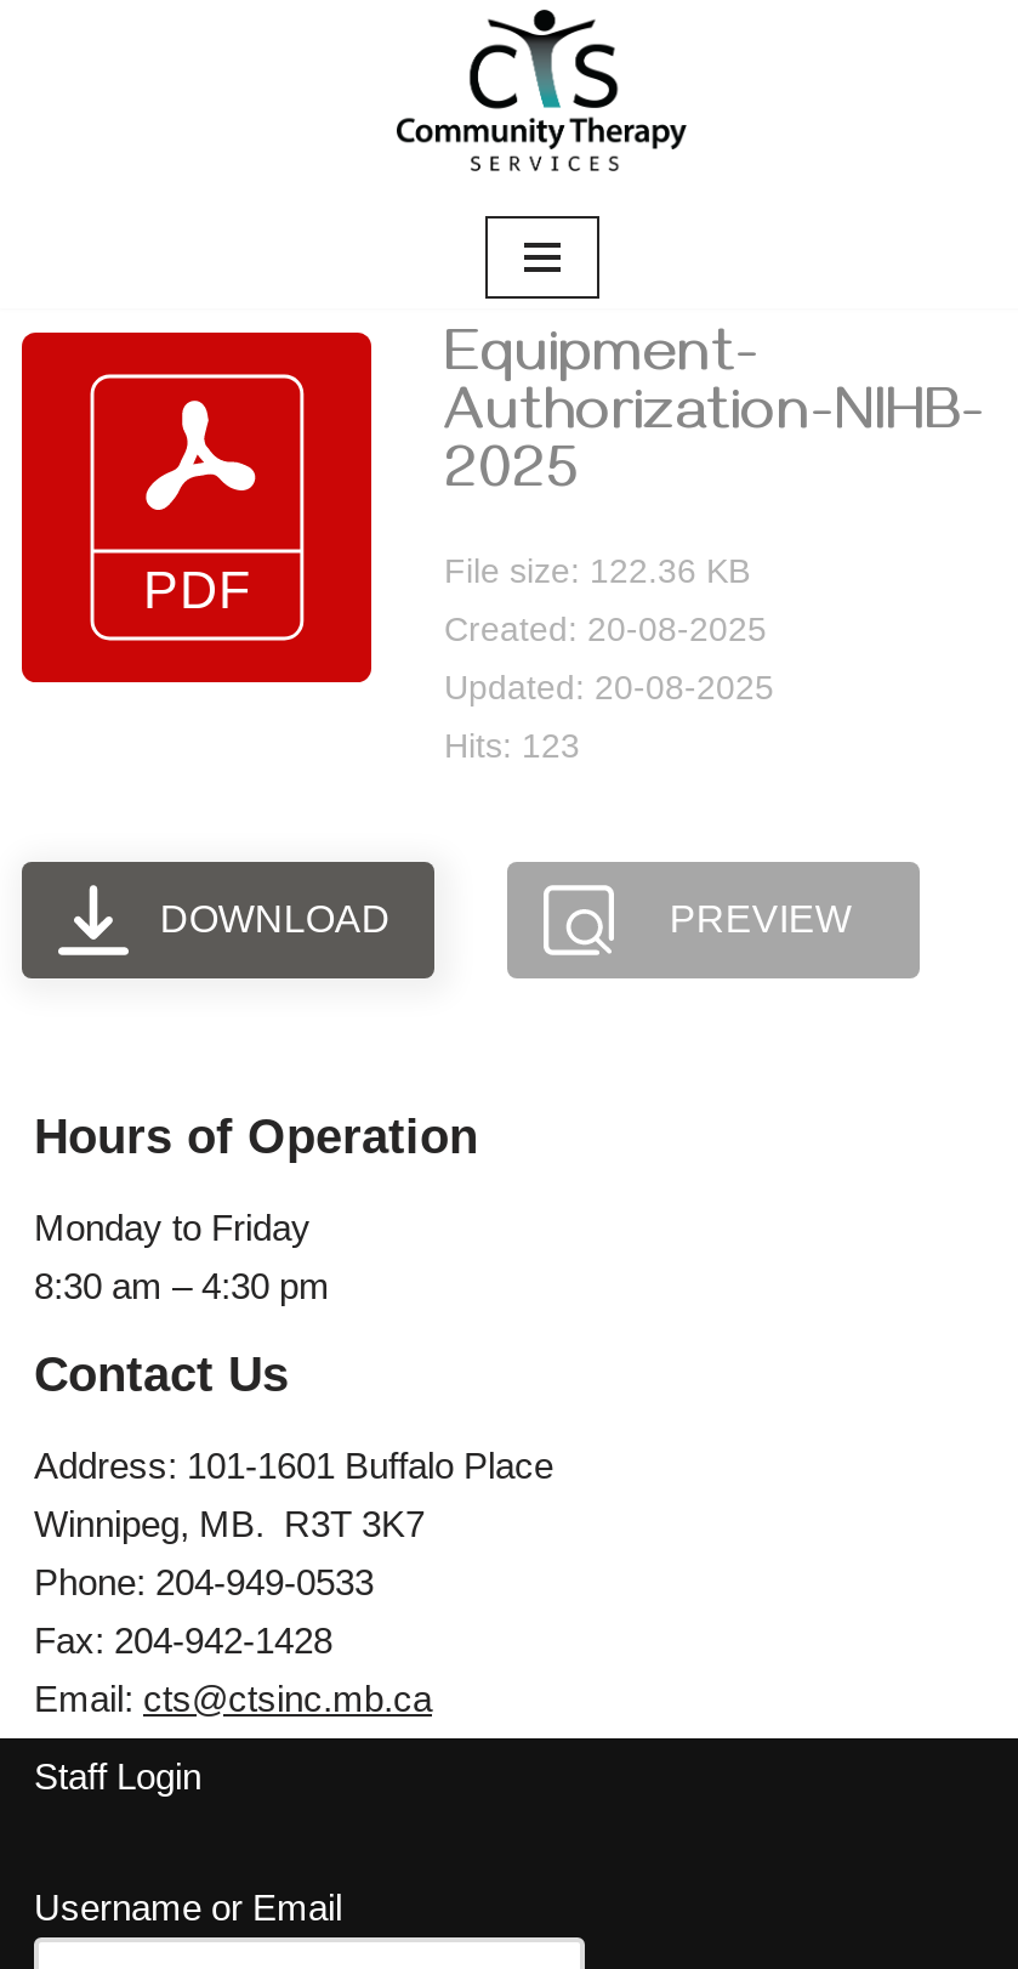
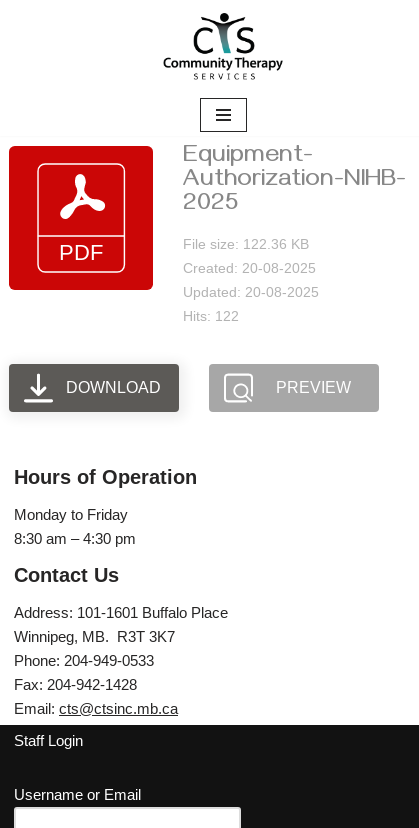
- Hits: 123
+ Hits: 122
